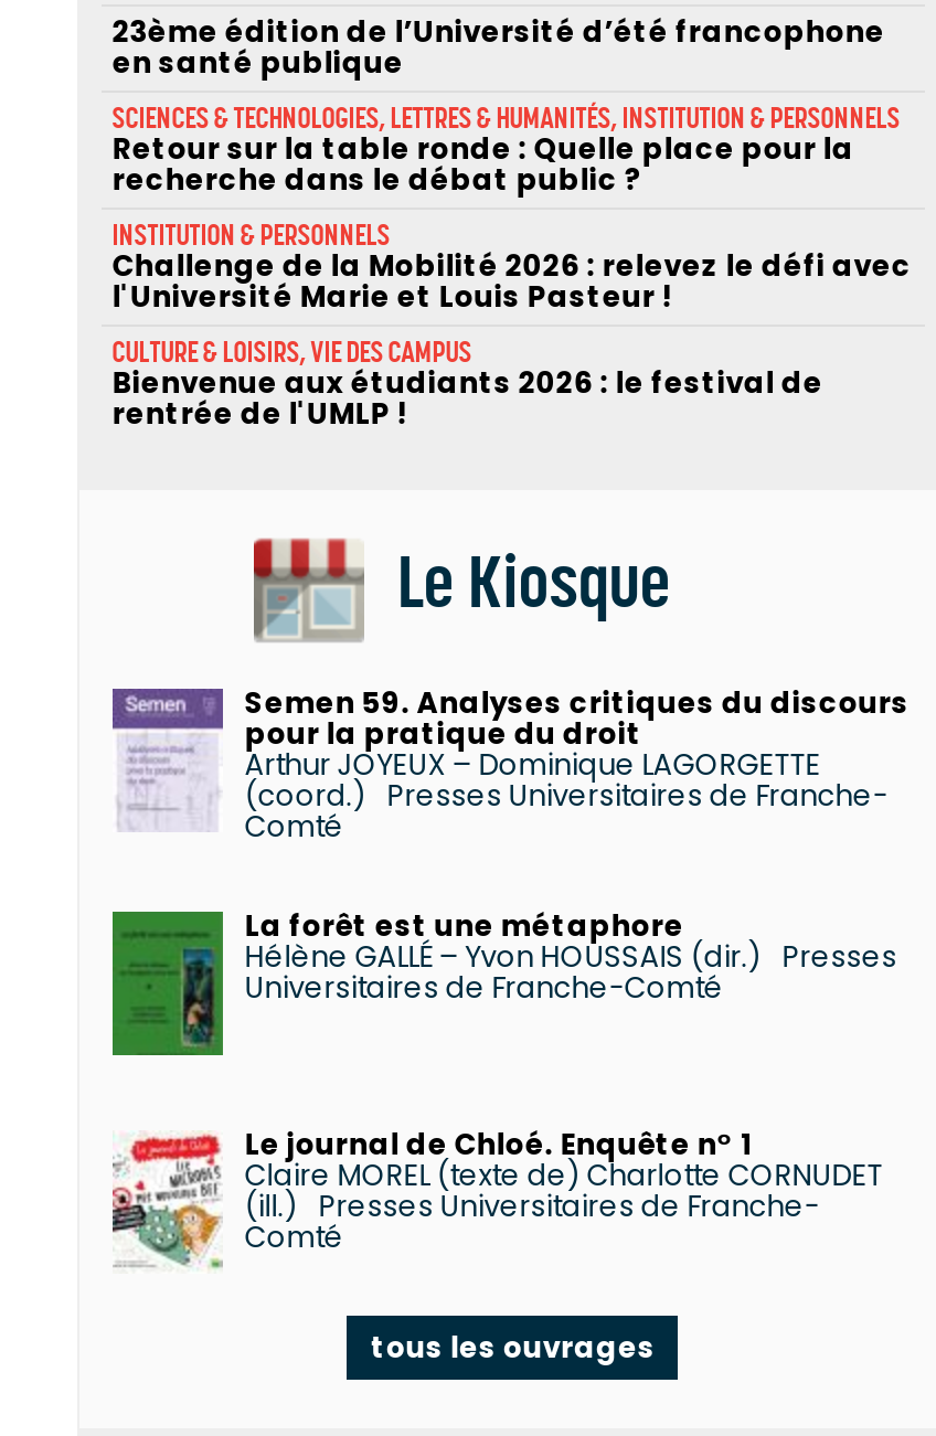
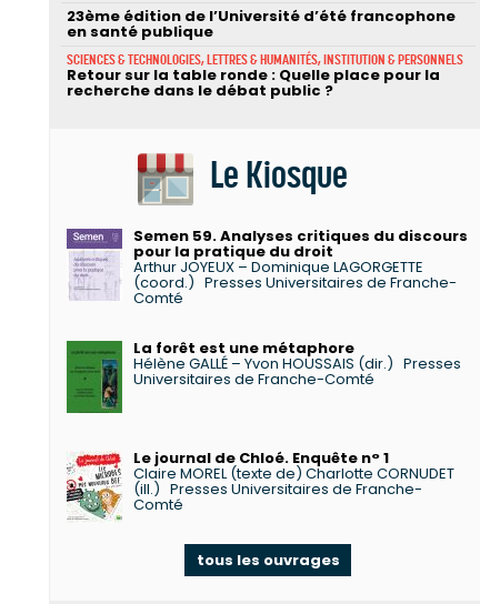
- INSTITUTION & PERSONNELS
- Challenge de la Mobilité 2026 : relevez le défi avec
- l'Université Marie et Louis Pasteur !
- CULTURE & LOISIRS, VIE DES CAMPUS
- Bienvenue aux étudiants 2026 : le festival de
- rentrée de l'UMLP !
